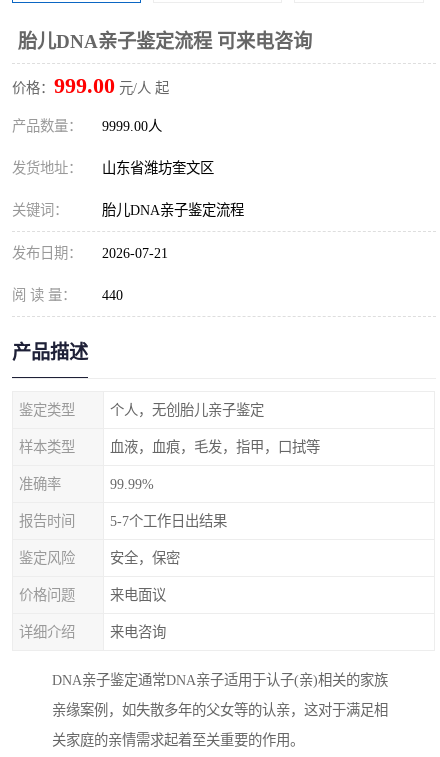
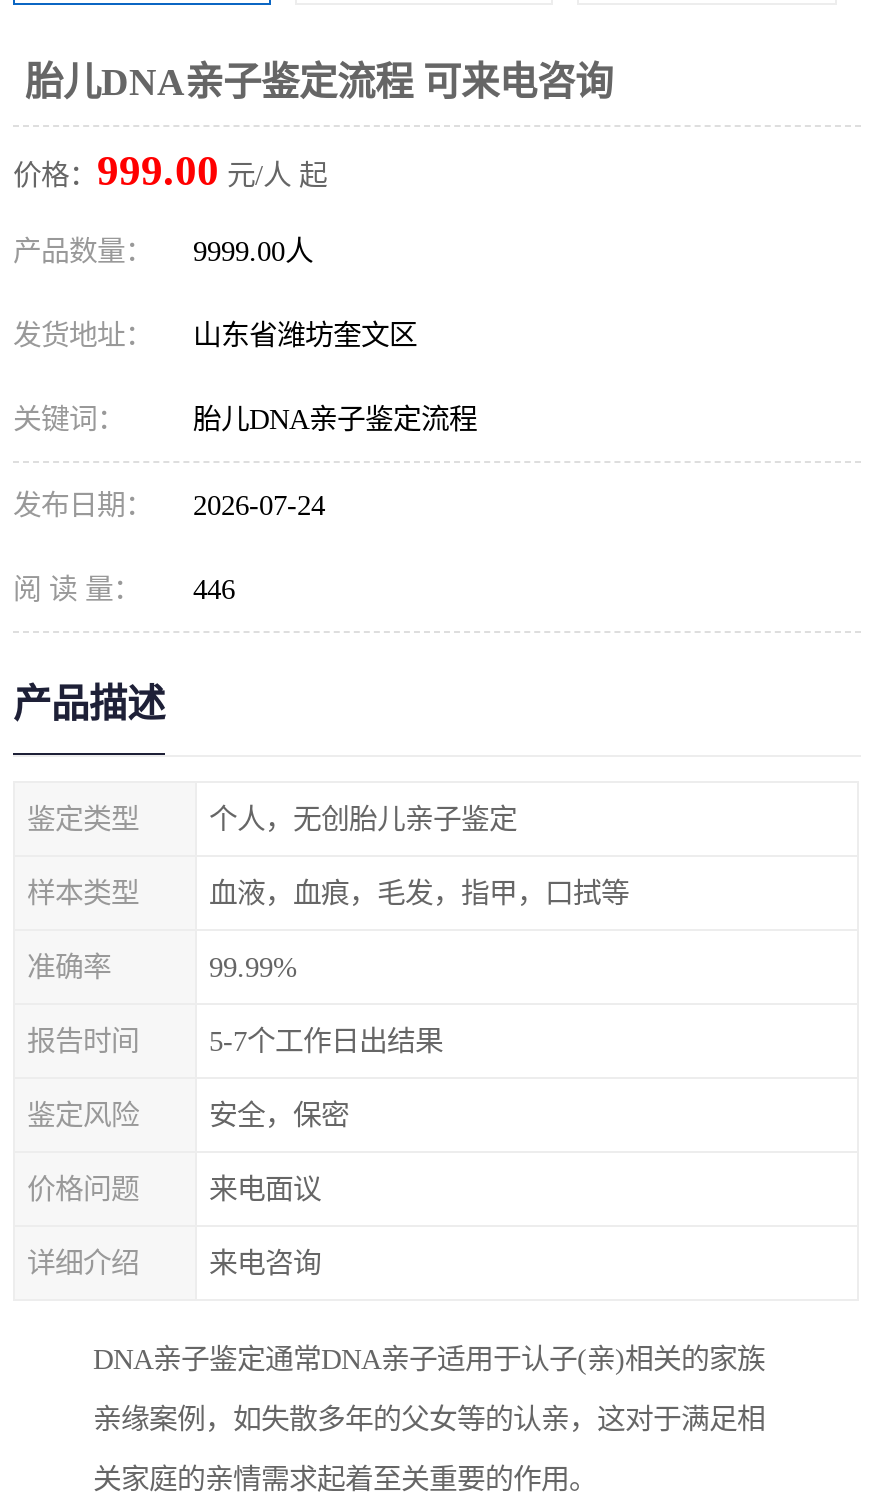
- 发布日期： 2026-07-21
+ 发布日期： 2026-07-24

- 阅 读 量： 440
+ 阅 读 量： 446
